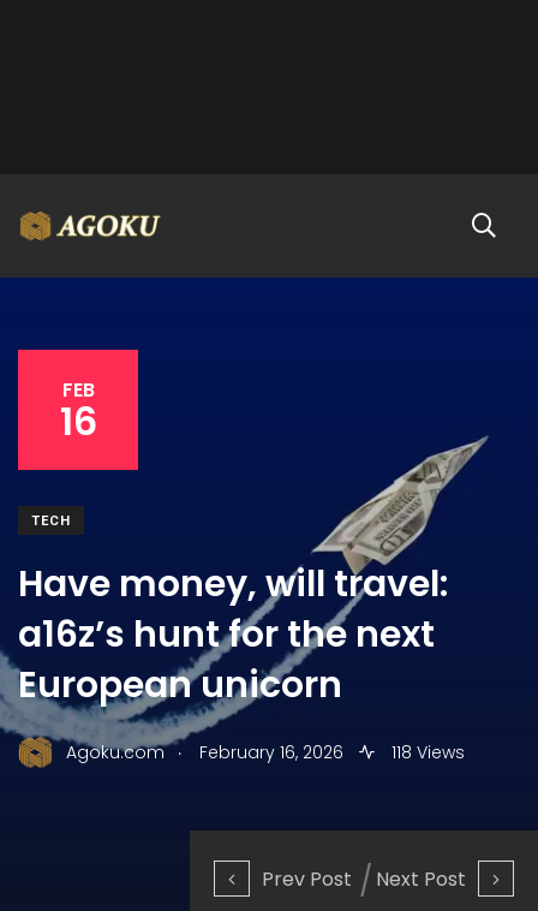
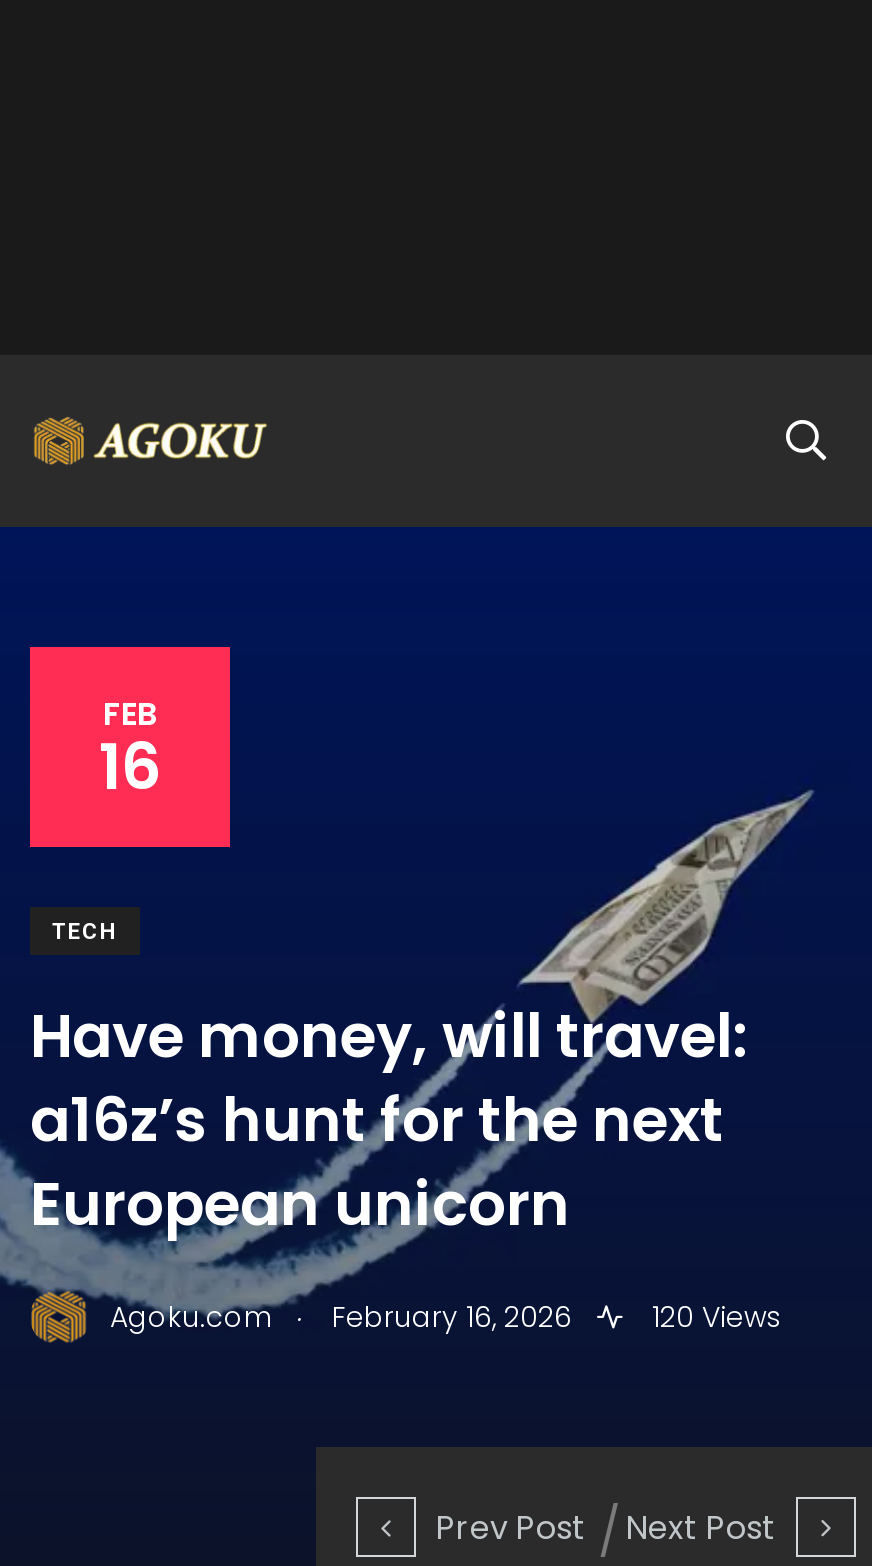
- Agoku.com . February 16, 2026 118 Views
+ Agoku.com . February 16, 2026 120 Views
